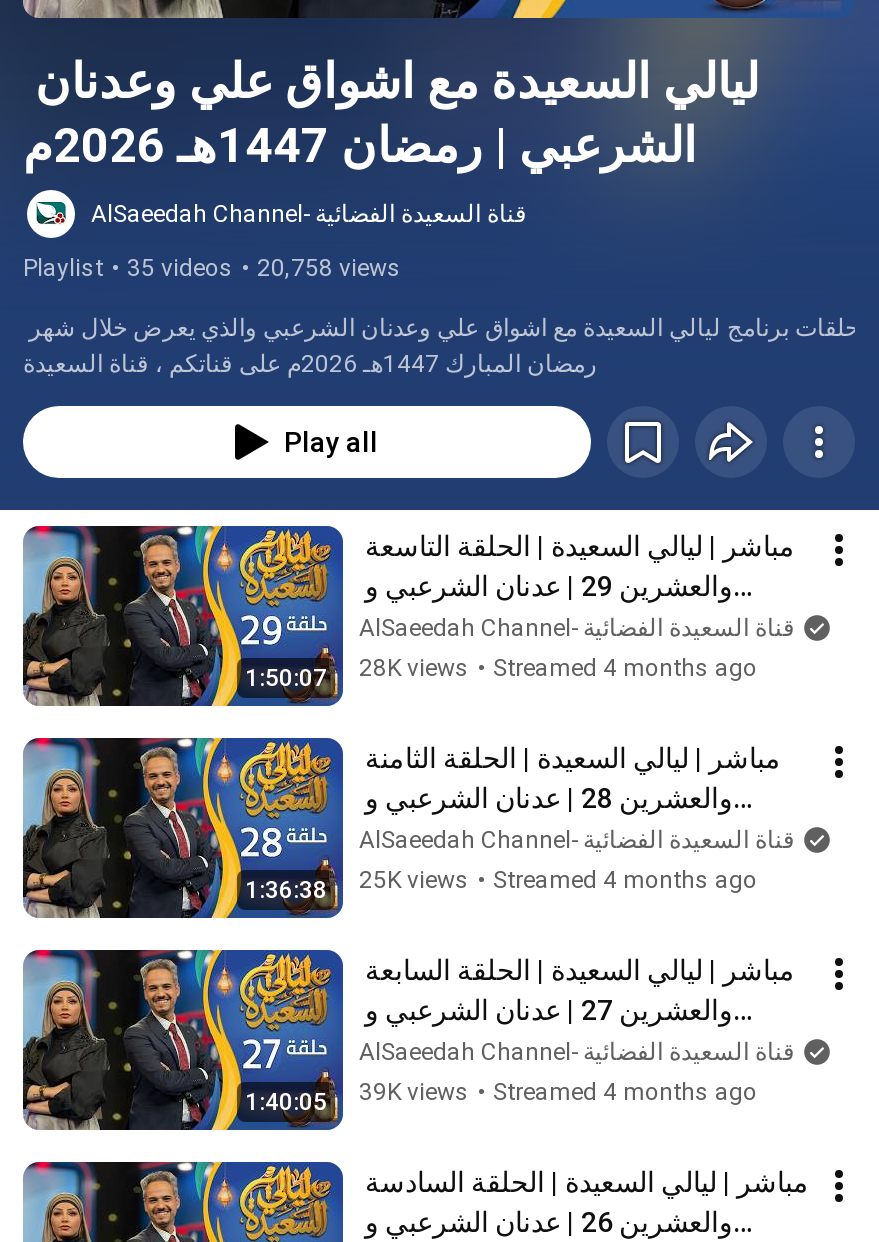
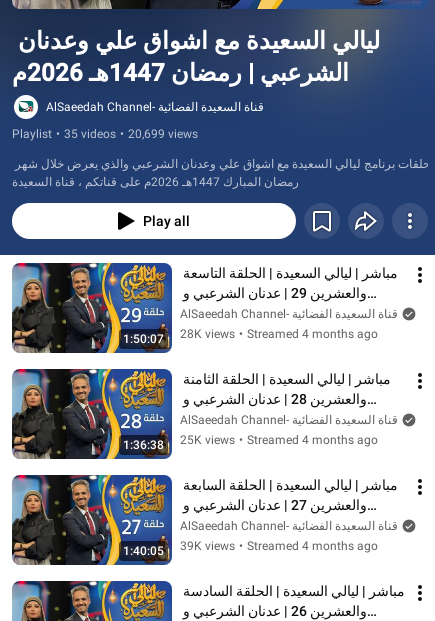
- Playlist • 35 videos • 20,758 views
+ Playlist • 35 videos • 20,699 views
